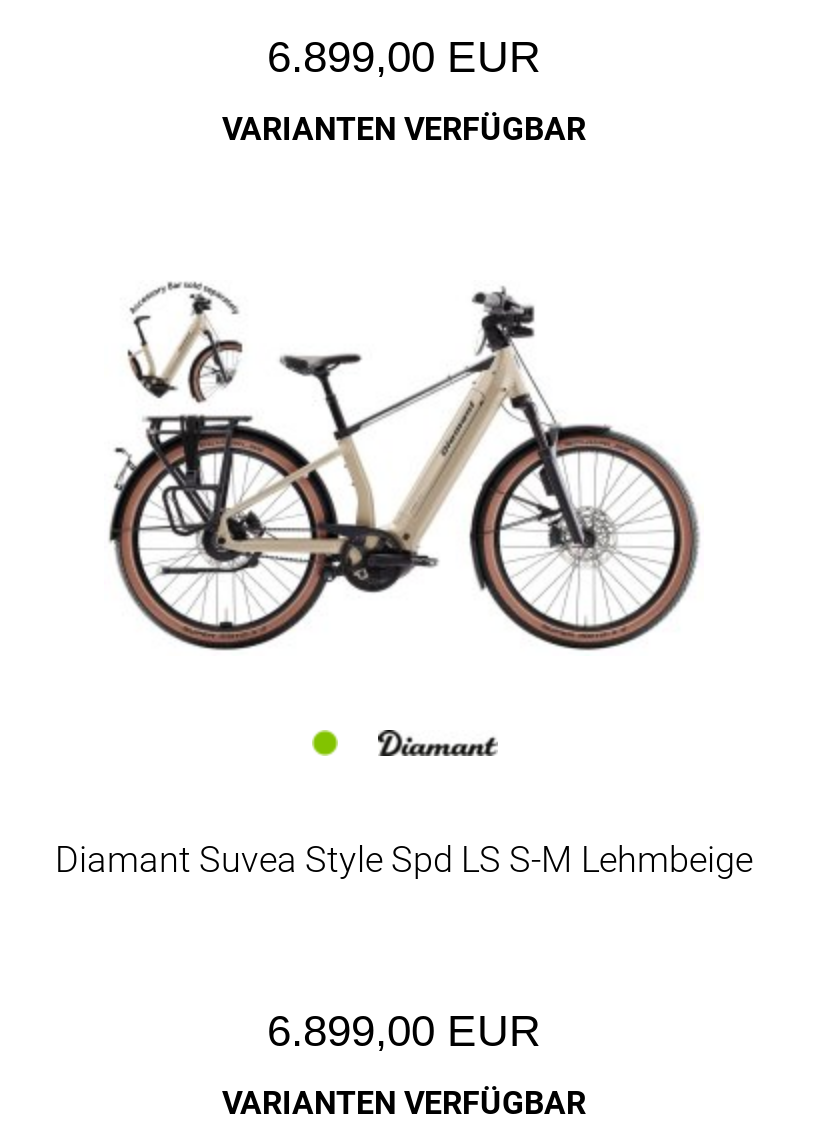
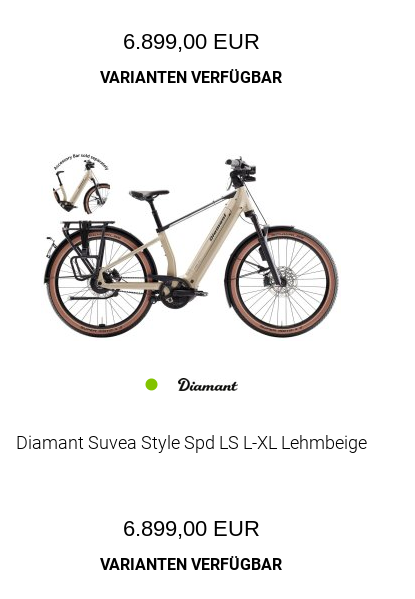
- Diamant Suvea Style Spd LS S-M Lehmbeige
+ Diamant Suvea Style Spd LS L-XL Lehmbeige
